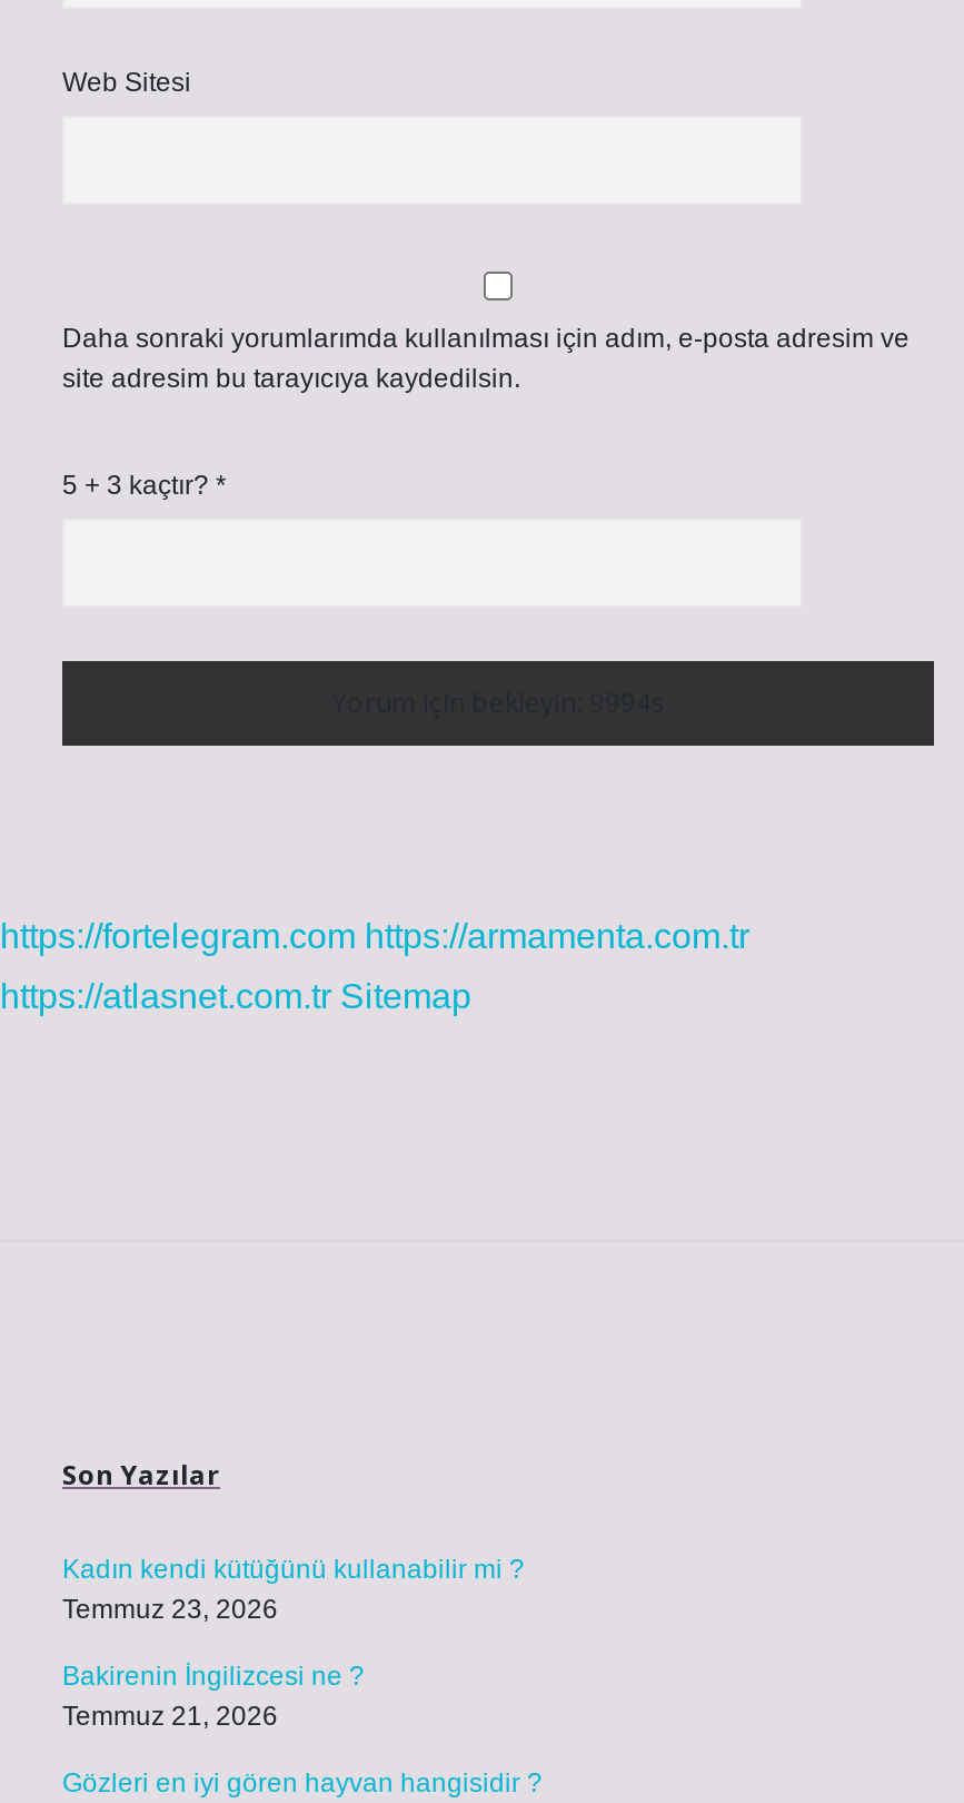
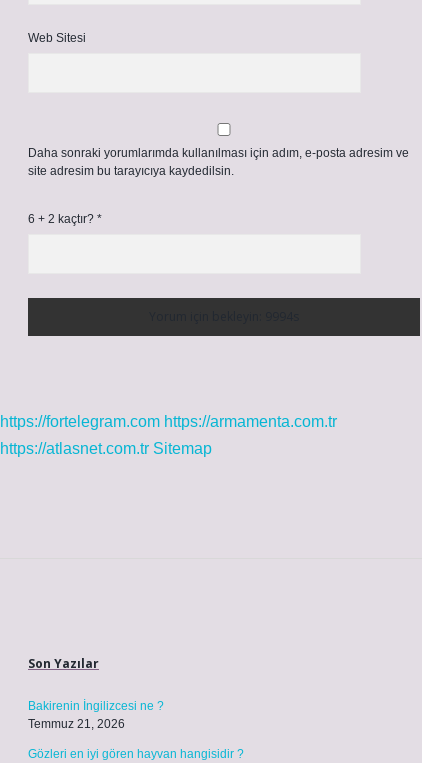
- 5 + 3 kaçtır? *
+ 6 + 2 kaçtır? *

- Kadın kendi kütüğünü kullanabilir mi ?
- Temmuz 23, 2026
